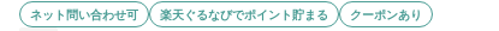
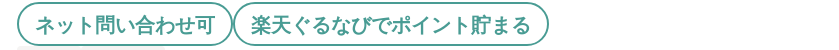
- クーポンあり
